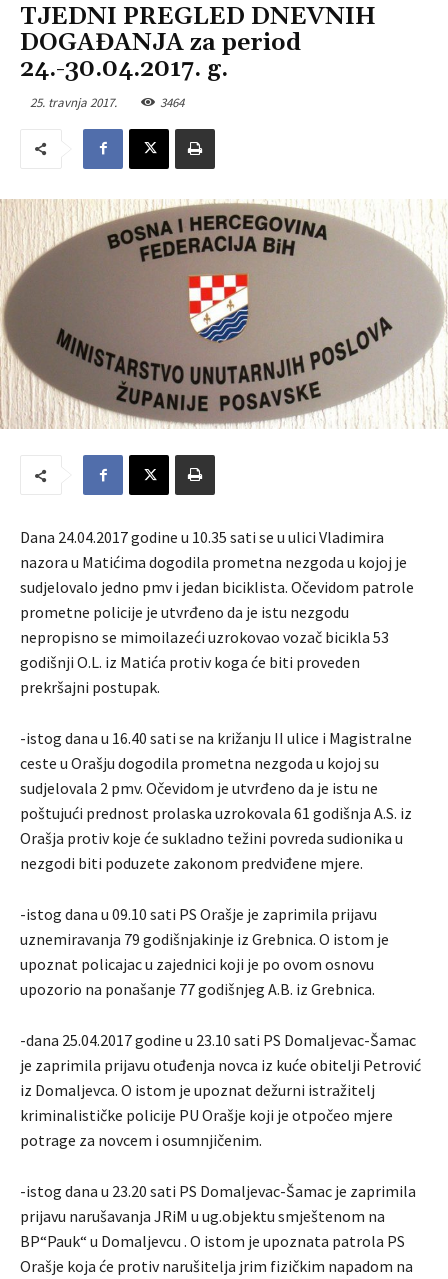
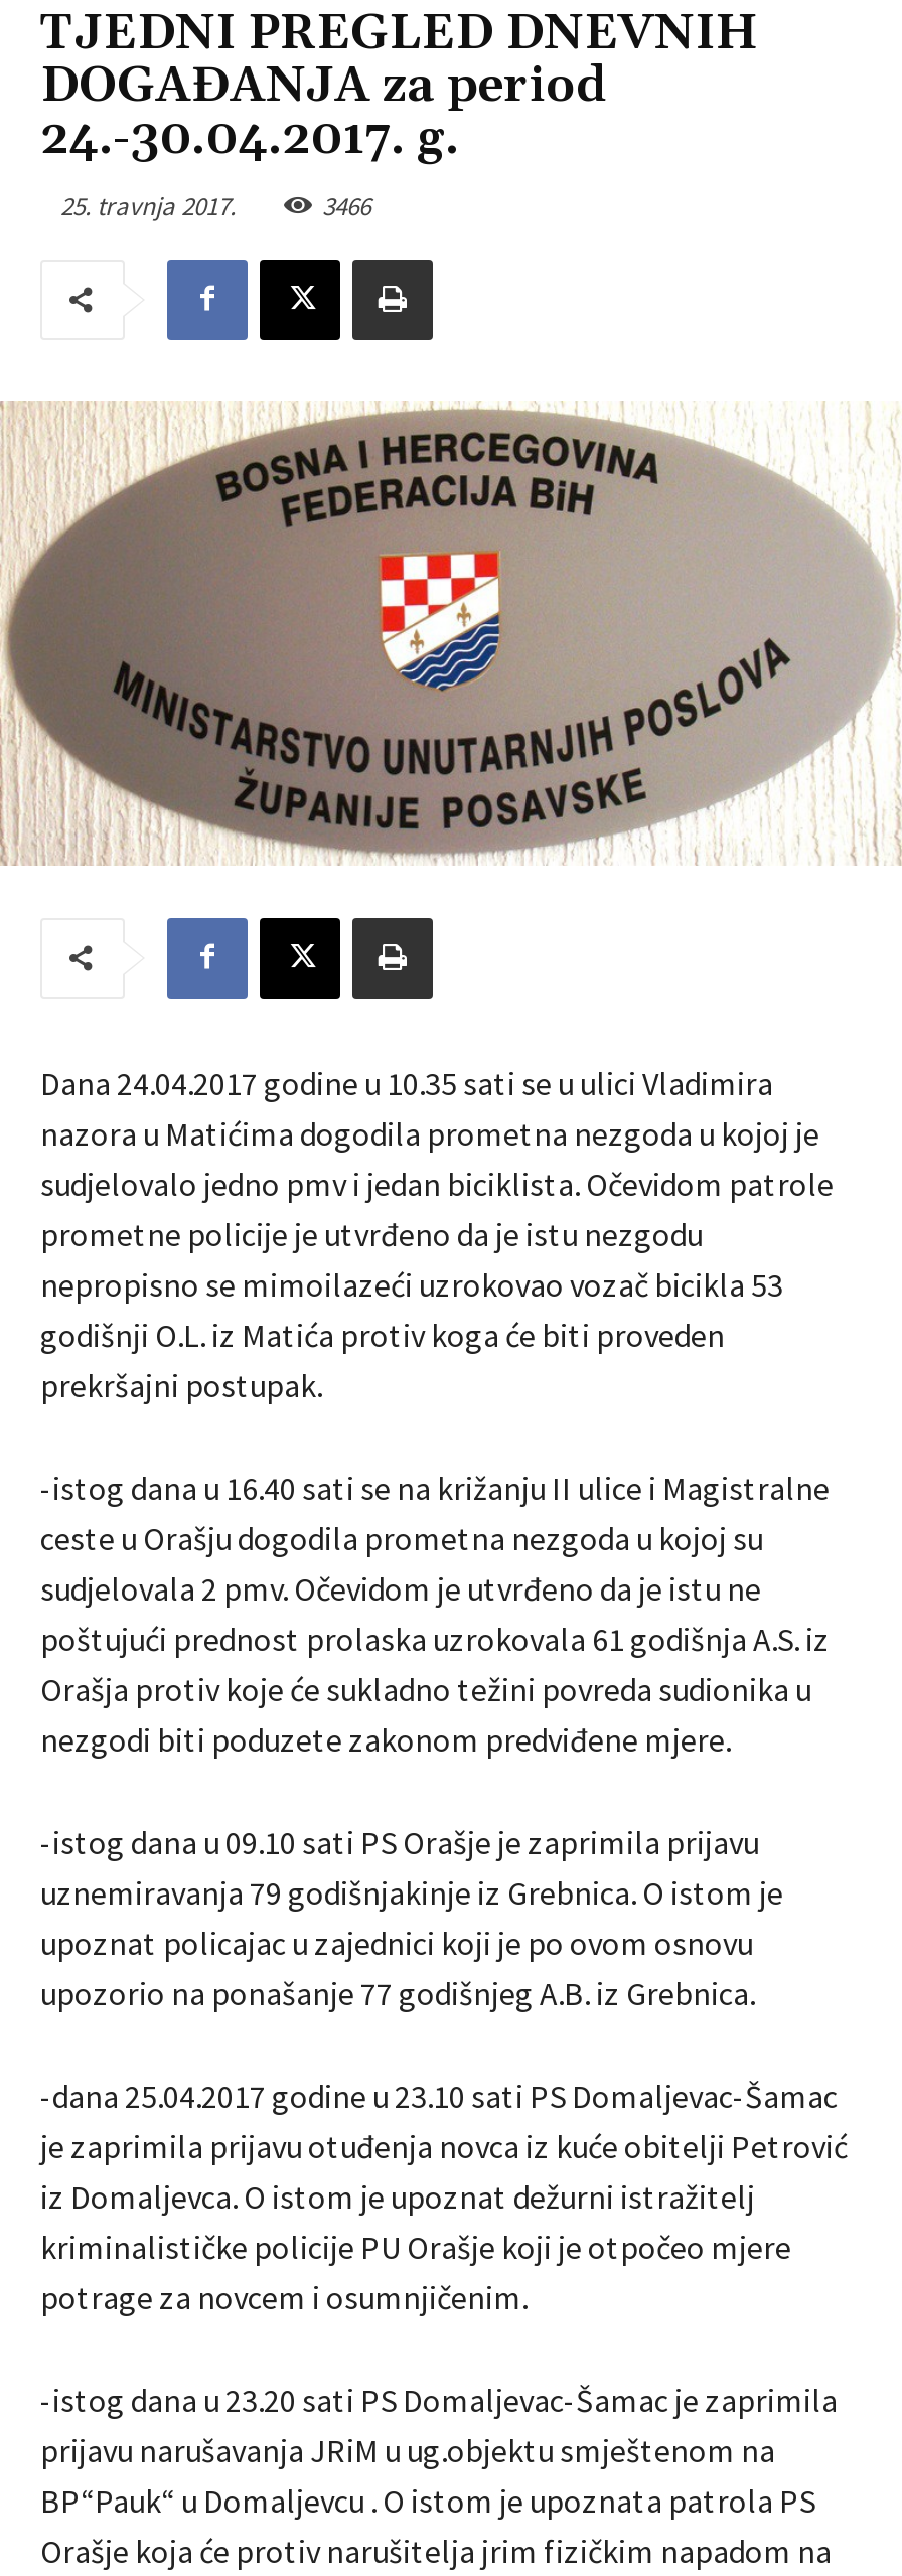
- 3464
+ 3466
